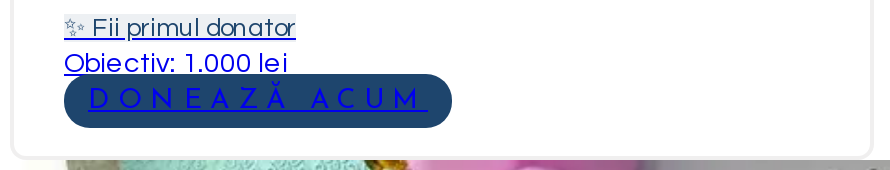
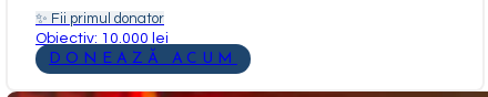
- Obiectiv: 1.000 lei
+ Obiectiv: 10.000 lei
